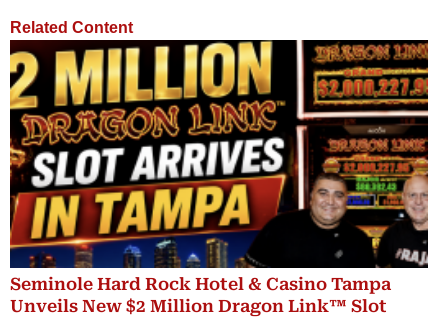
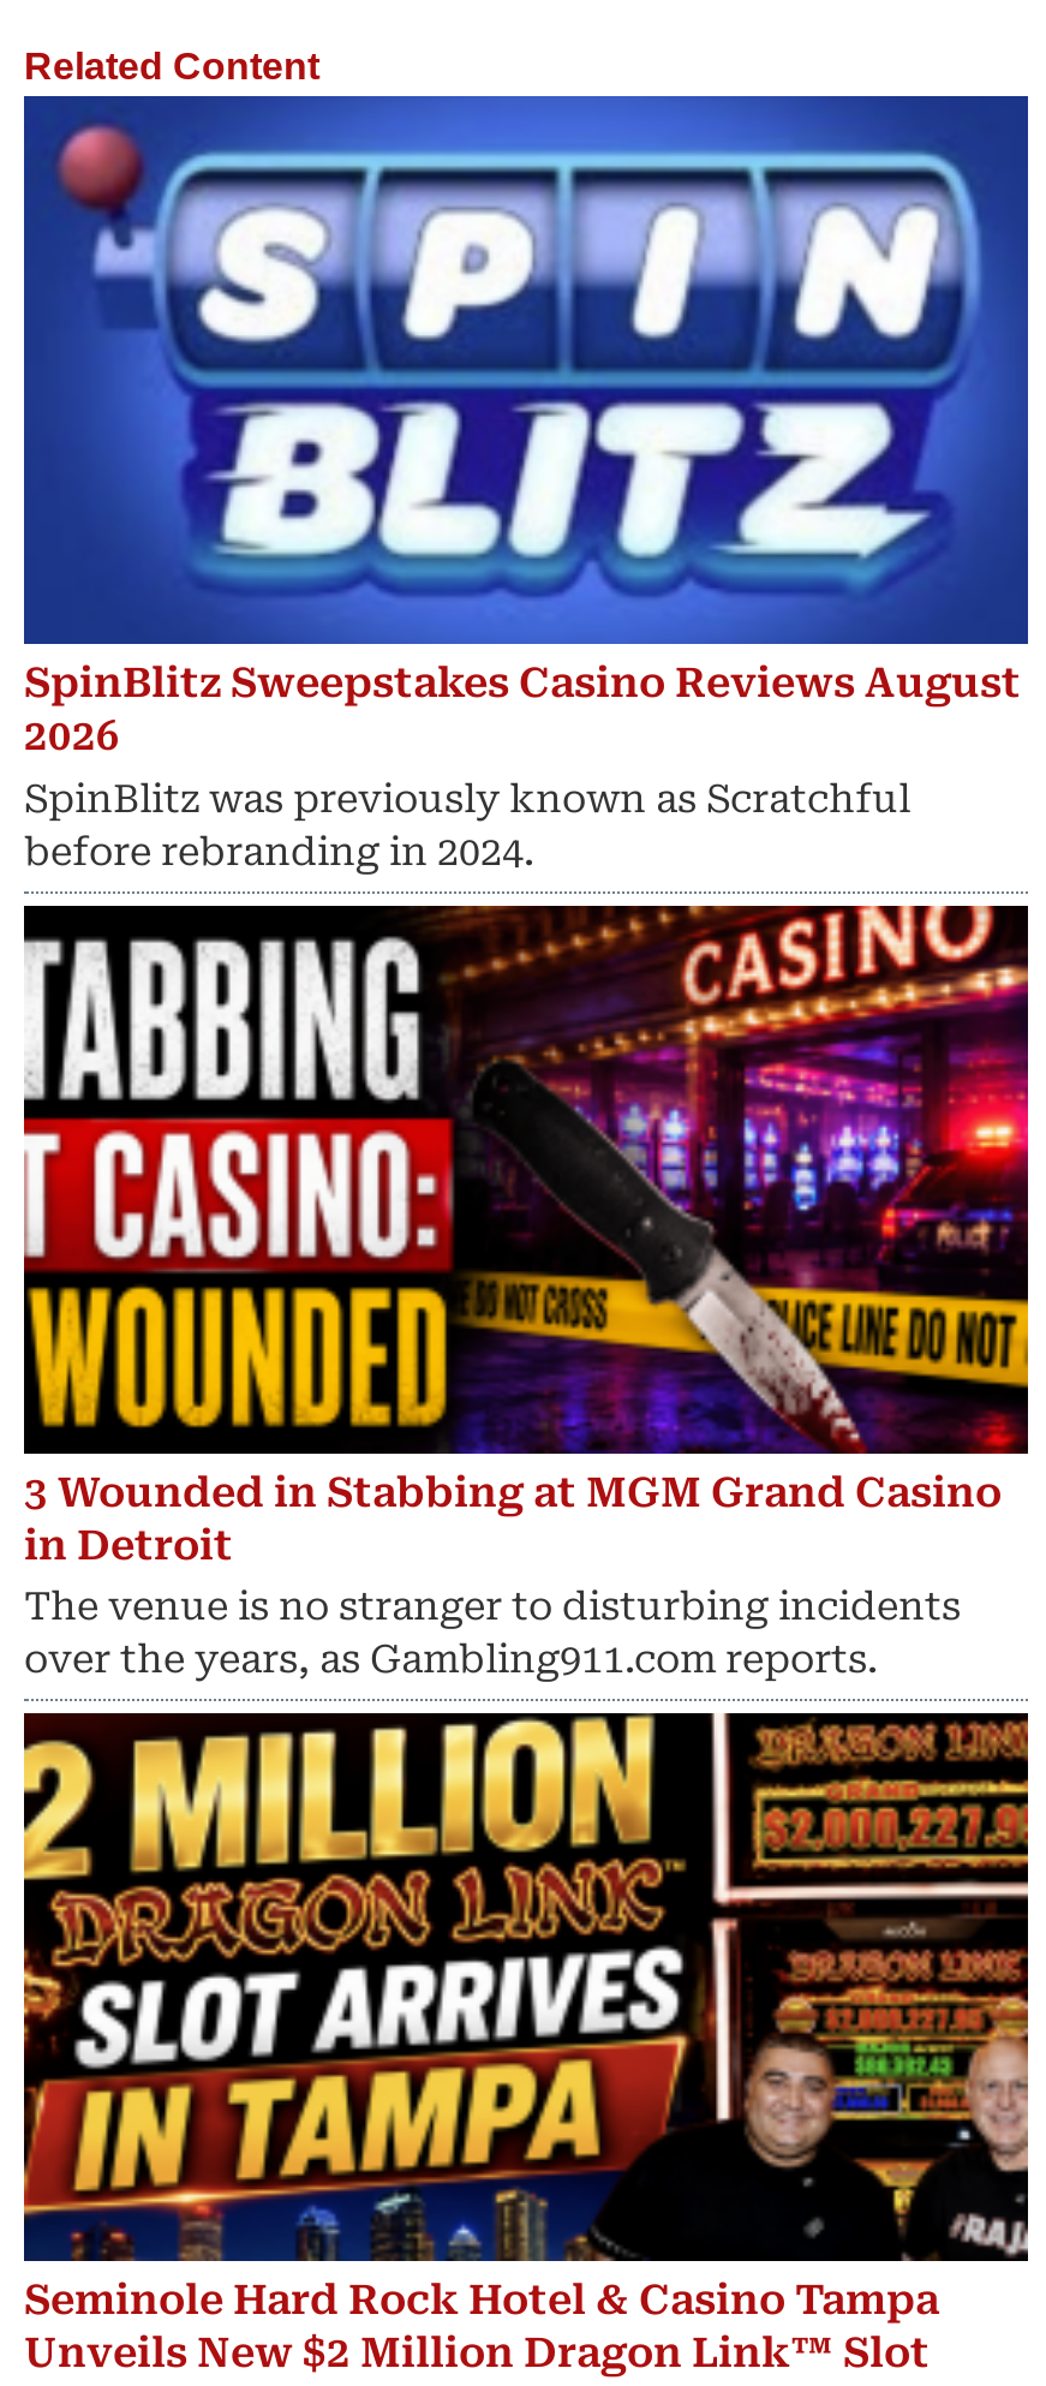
+ [image]
+ SpinBlitz Sweepstakes Casino Reviews August
+ 2026
+ SpinBlitz was previously known as Scratchful
+ before rebranding in 2024.

+ [image]
+ 3 Wounded in Stabbing at MGM Grand Casino
+ in Detroit
+ The venue is no stranger to disturbing incidents
+ over the years, as Gambling911.com reports.
